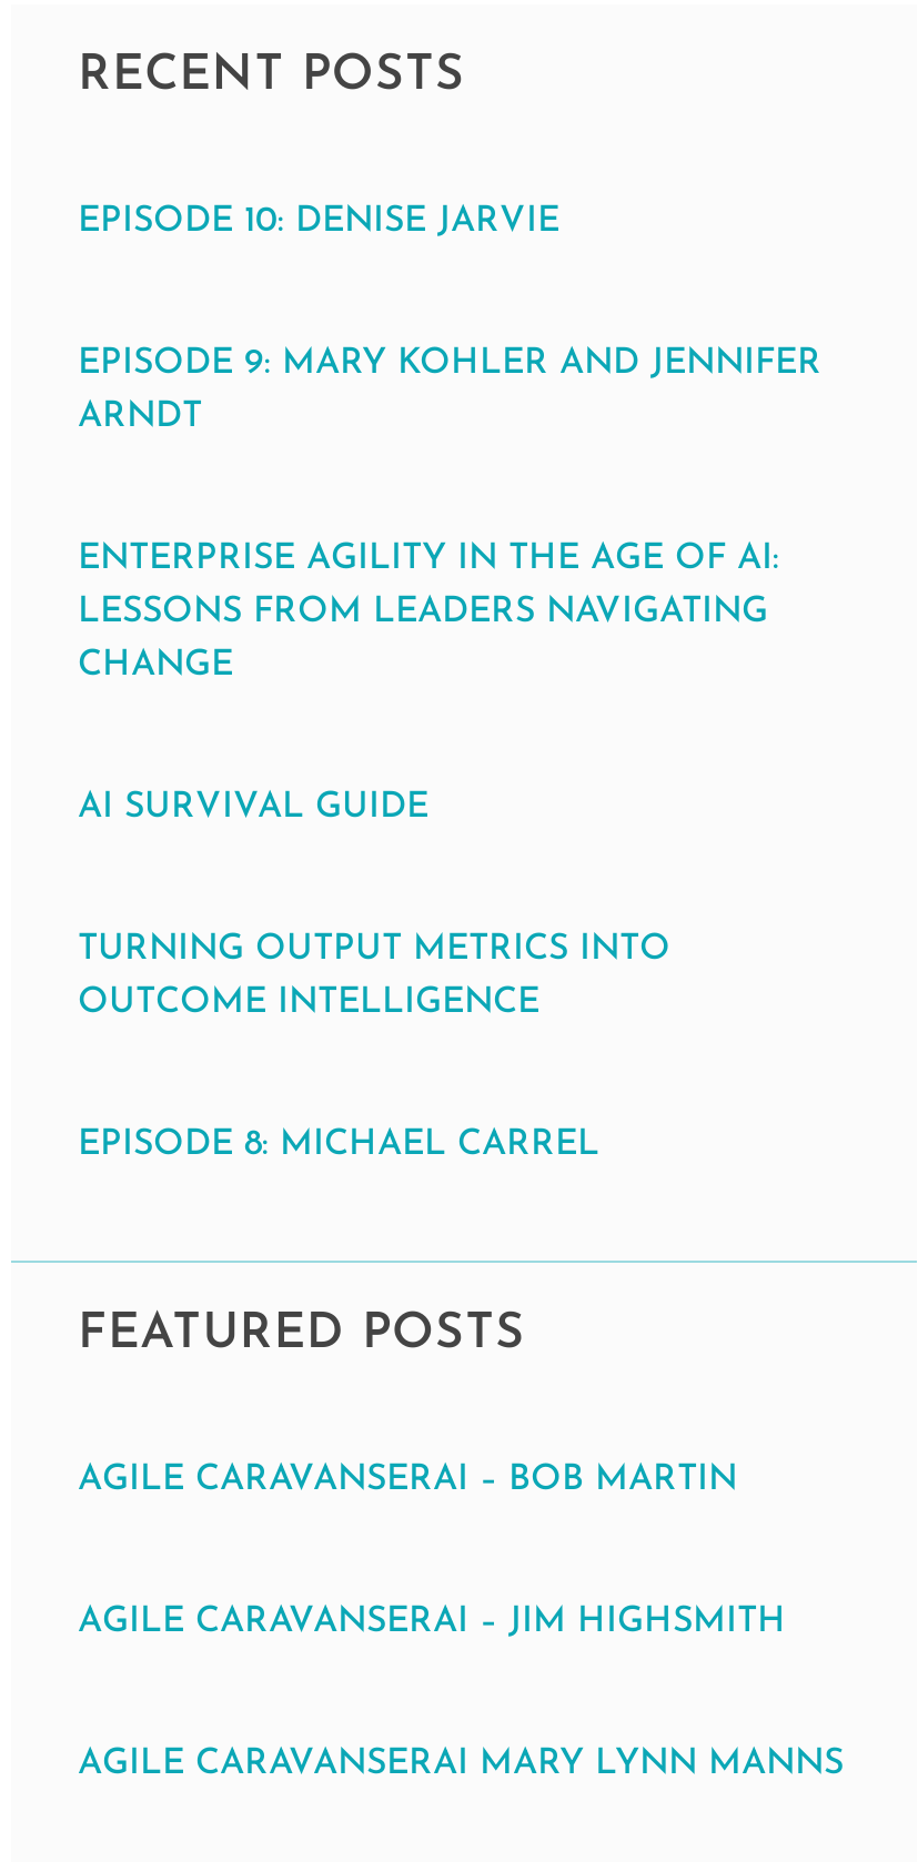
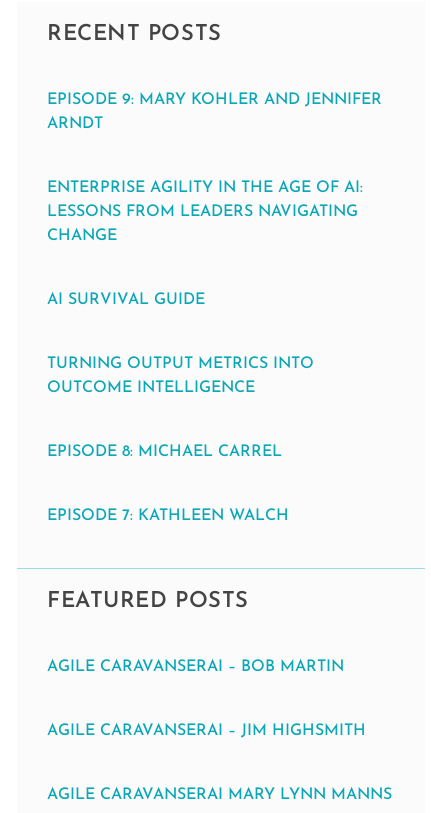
- EPISODE 10: DENISE JARVIE

moved up: EPISODE 9: MARY KOHLER AND JENNIFER | ARNDT | ENTERPRISE AGILITY IN THE AGE OF AI: | ... | OUTCOME INTELLIGENCE | EPISODE 8: MICHAEL CARREL

+ EPISODE 7: KATHLEEN WALCH
